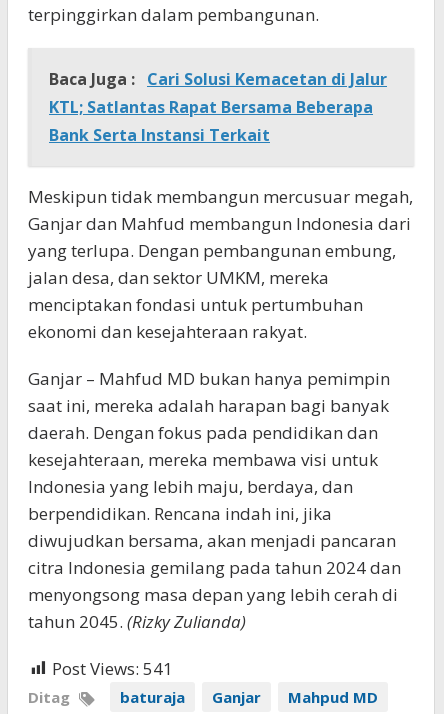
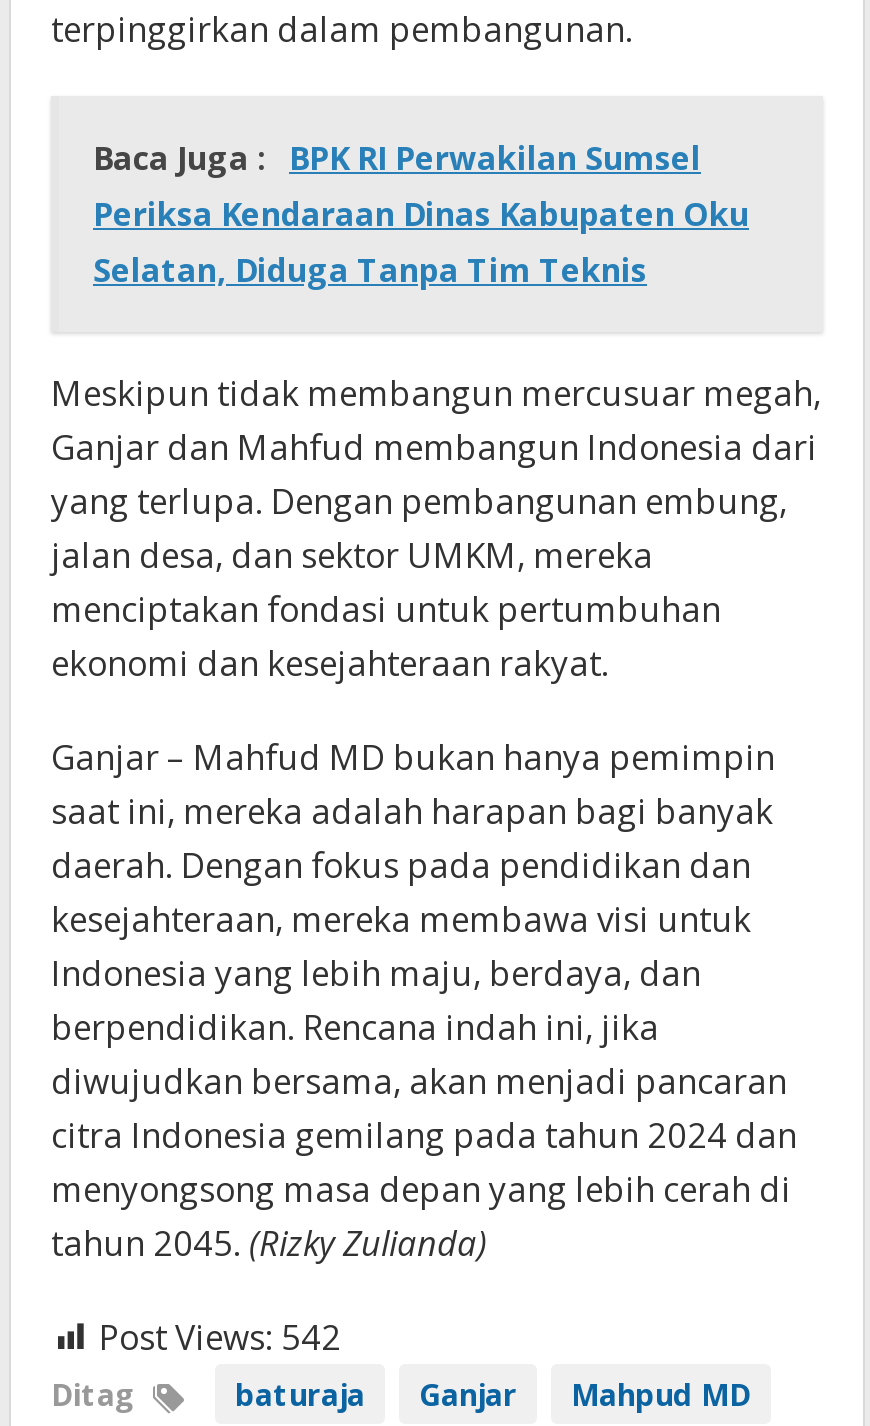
- Baca Juga : Cari Solusi Kemacetan di Jalur
- KTL; Satlantas Rapat Bersama Beberapa
- Bank Serta Instansi Terkait
+ Baca Juga : BPK RI Perwakilan Sumsel
+ Periksa Kendaraan Dinas Kabupaten Oku
+ Selatan, Diduga Tanpa Tim Teknis

- Post Views: 541
+ Post Views: 542
